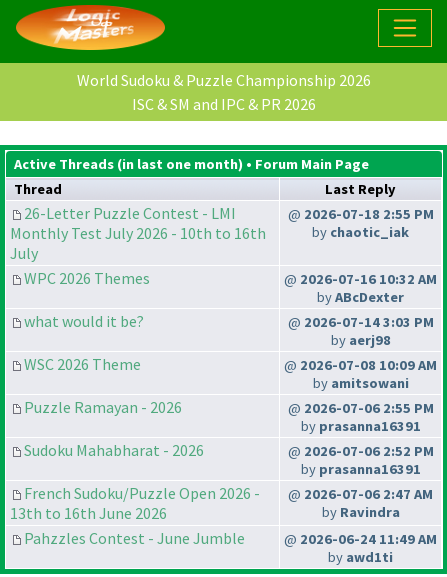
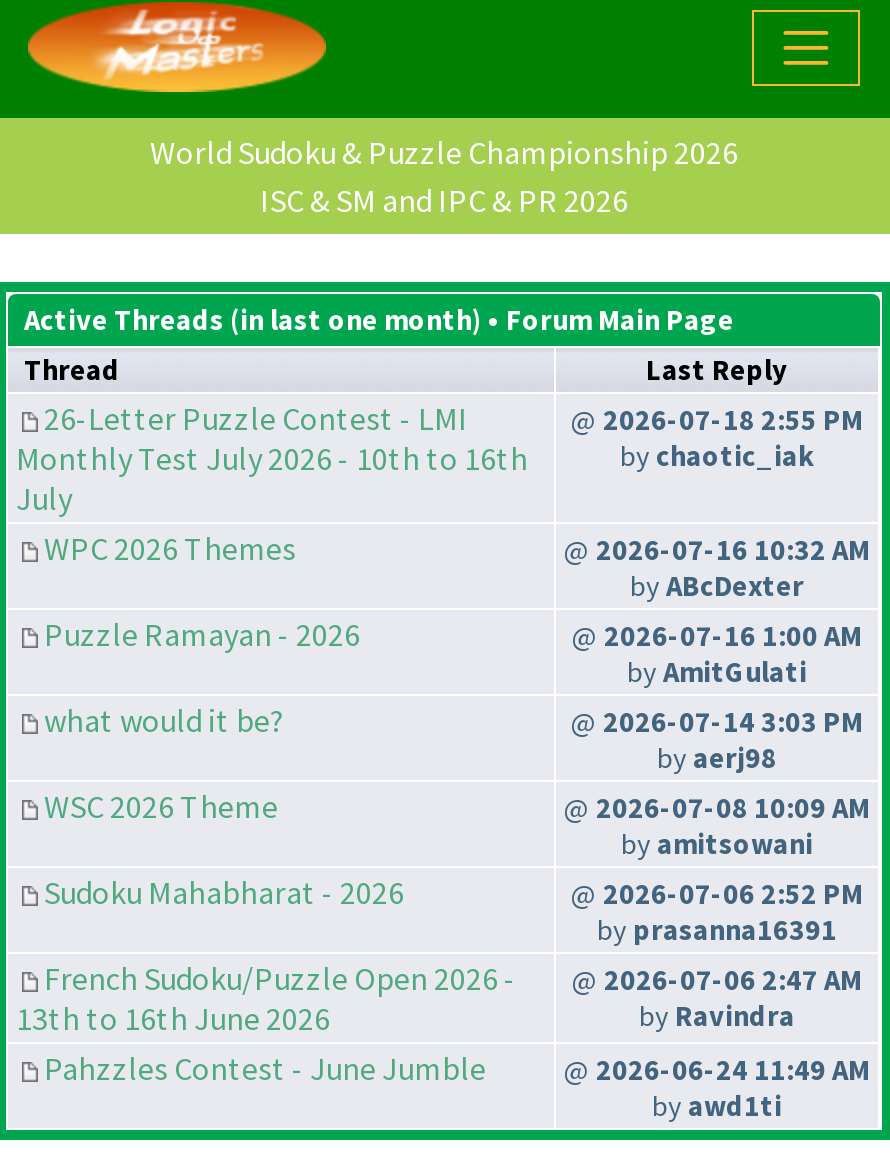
moved down: what would it be? | @ 2026-07-14 3:03 PM | by aerj98 | WSC 2026 Theme | @ 2026-07-08 10:09 AM | by amitsowani

+ @ 2026-07-16 1:00 AM
+ by AmitGulati

moved up: Puzzle Ramayan - 2026

- @ 2026-07-06 2:55 PM
- by prasanna16391
